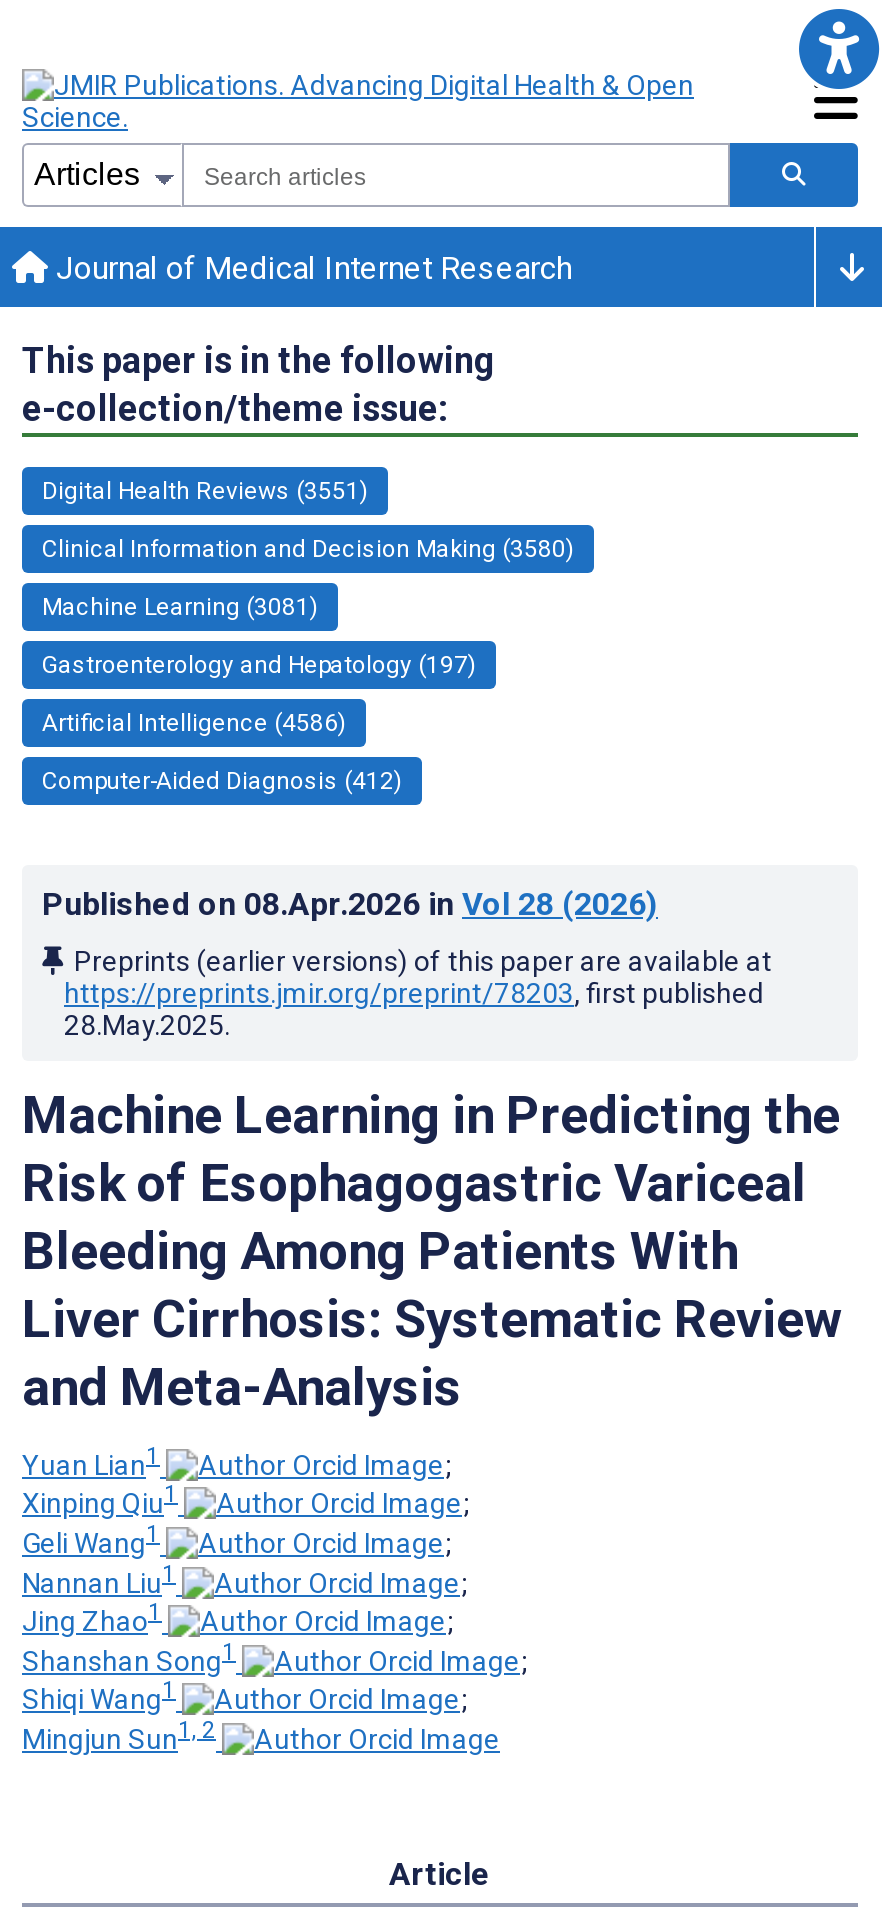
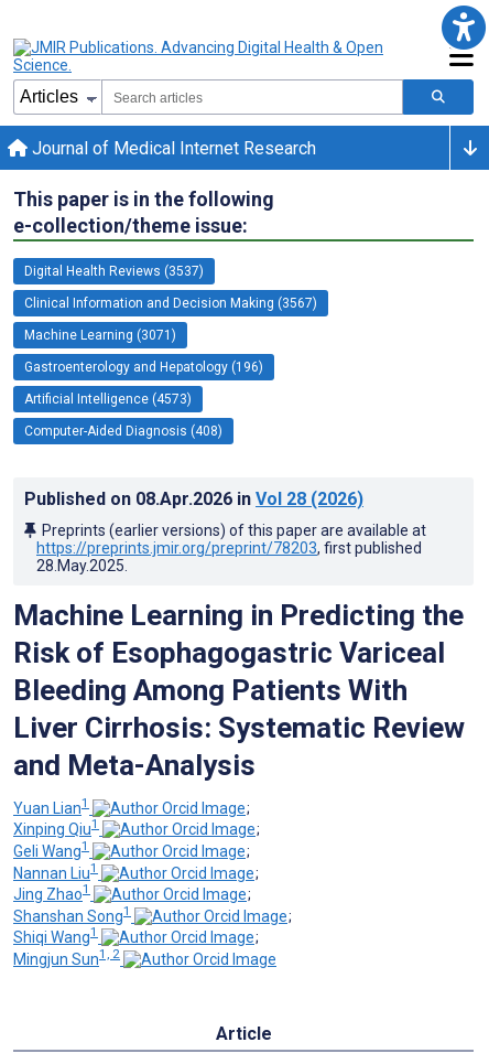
- Digital Health Reviews (3551)
+ Digital Health Reviews (3537)

- Clinical Information and Decision Making (3580)
+ Clinical Information and Decision Making (3567)

- Machine Learning (3081)
+ Machine Learning (3071)

- Gastroenterology and Hepatology (197)
+ Gastroenterology and Hepatology (196)

- Artificial Intelligence (4586)
+ Artificial Intelligence (4573)

- Computer-Aided Diagnosis (412)
+ Computer-Aided Diagnosis (408)
